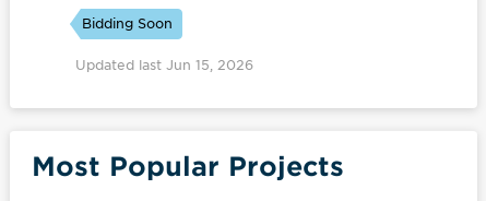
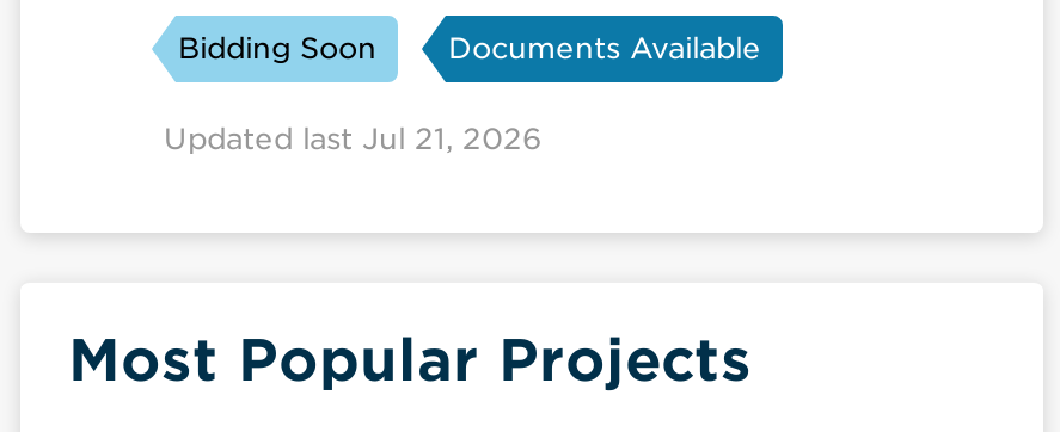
- Updated last Jun 15, 2026
+ Documents Available
+ Updated last Jul 21, 2026
